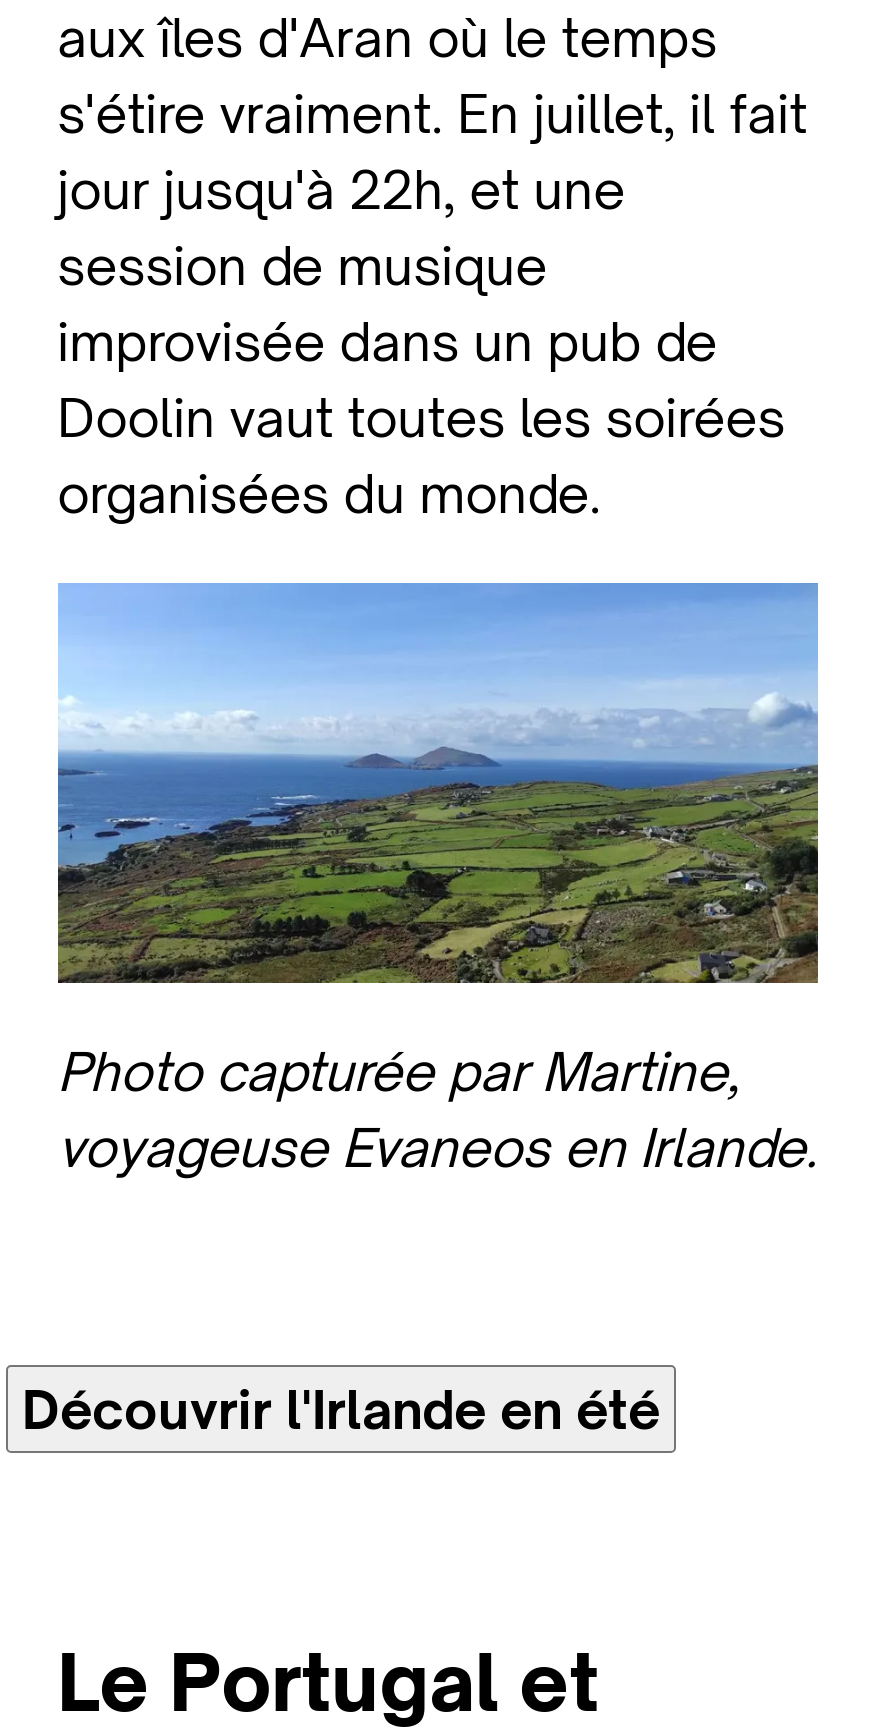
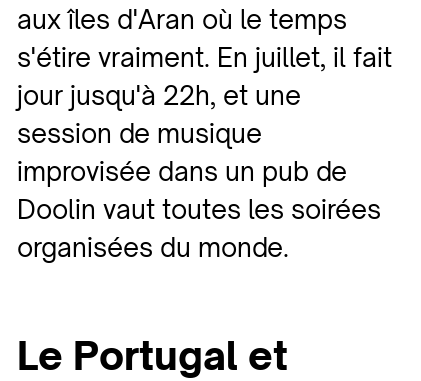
- [image]
- Photo capturée par Martine,
- voyageuse Evaneos en Irlande.

- Découvrir l'Irlande en été
